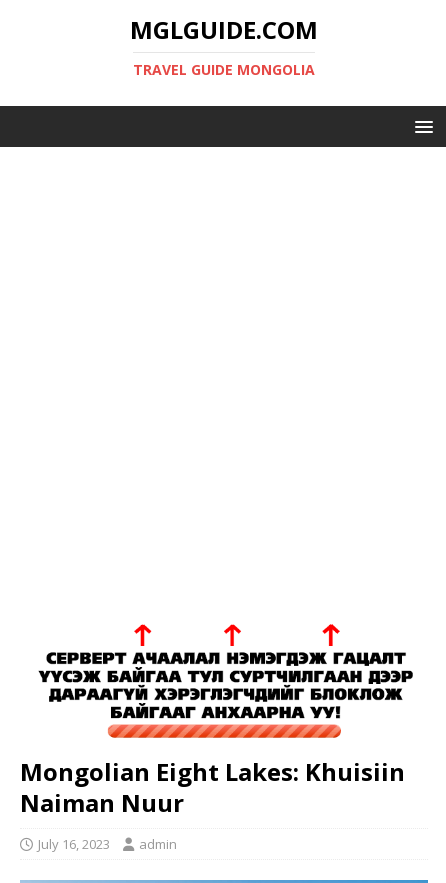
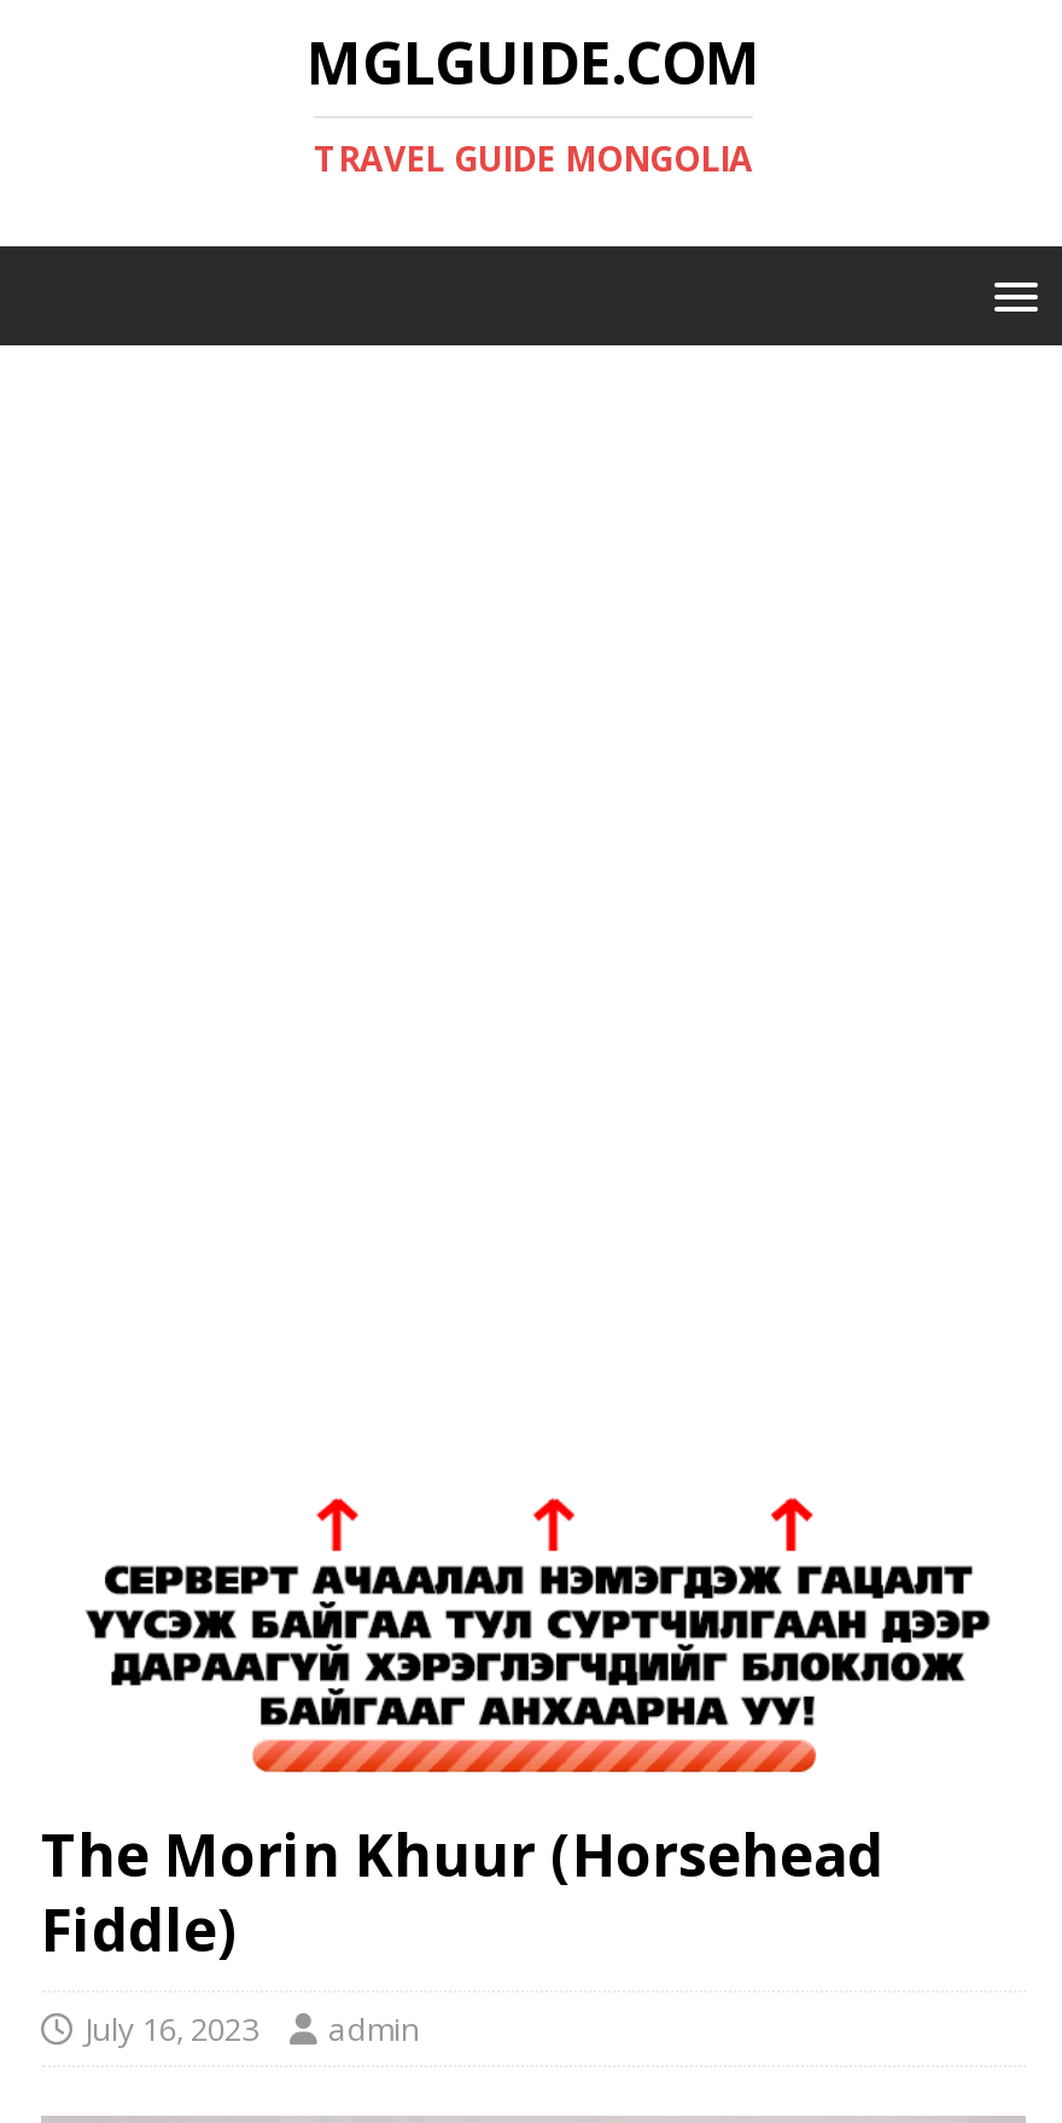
- Mongolian Eight Lakes: Khuisiin
- Naiman Nuur
+ The Morin Khuur (Horsehead
+ Fiddle)
